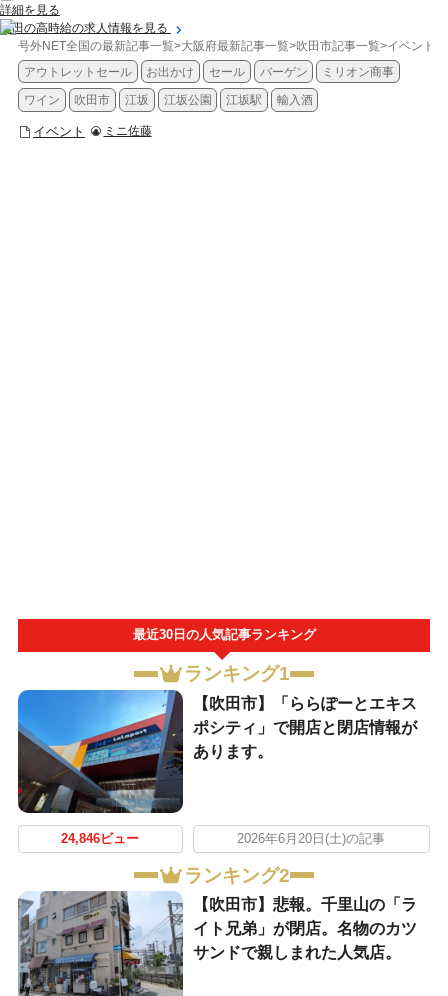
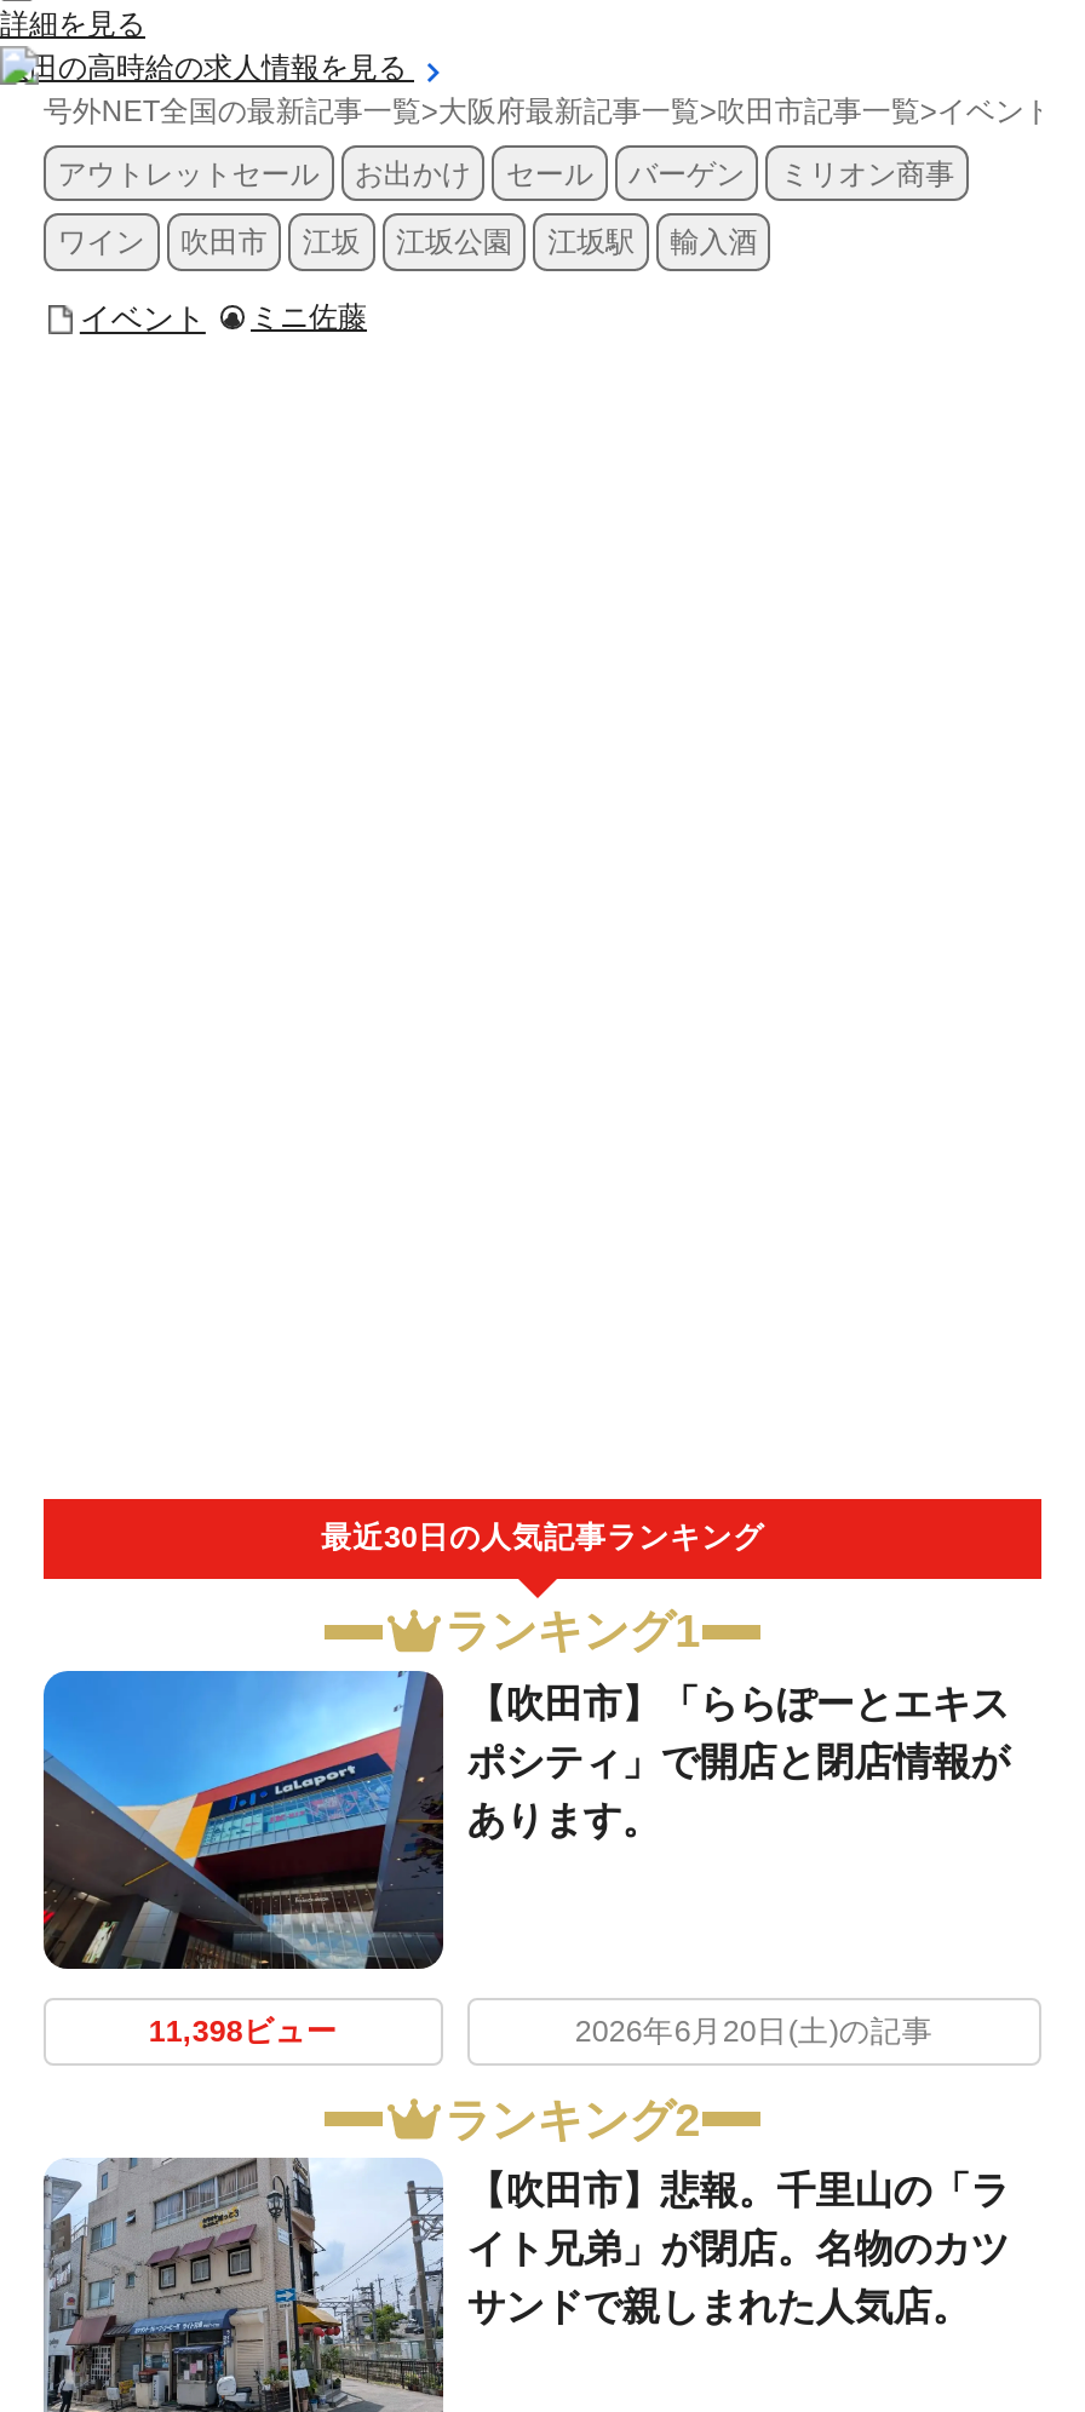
- 24,846ビュー
+ 11,398ビュー
